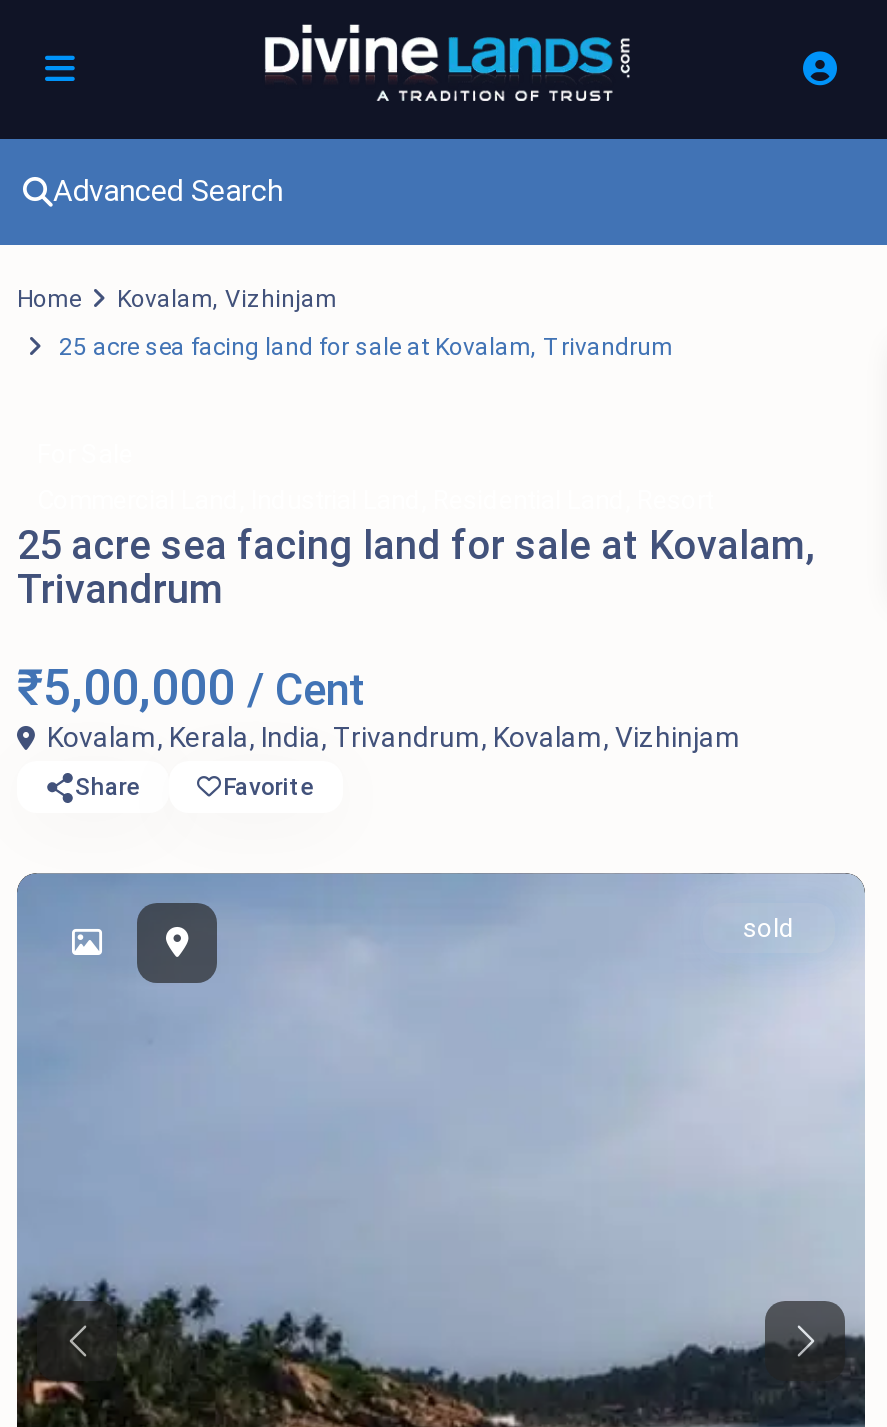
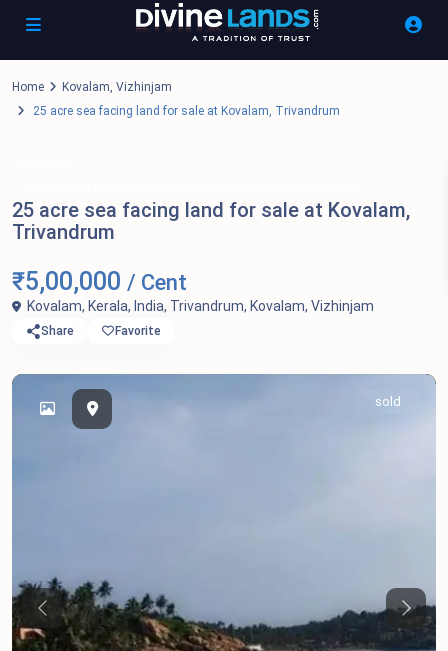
- Advanced Search
